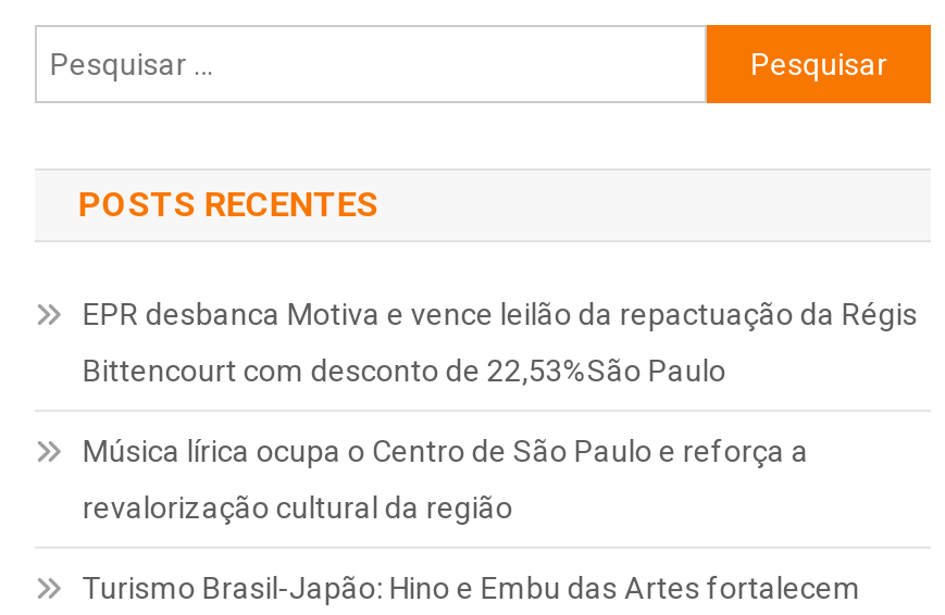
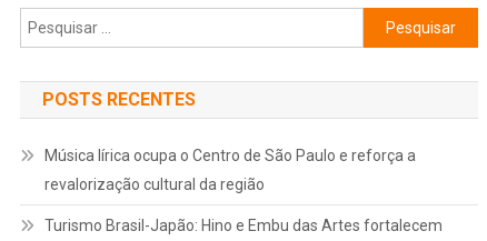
- EPR desbanca Motiva e vence leilão da repactuação da Régis
- Bittencourt com desconto de 22,53%São Paulo
